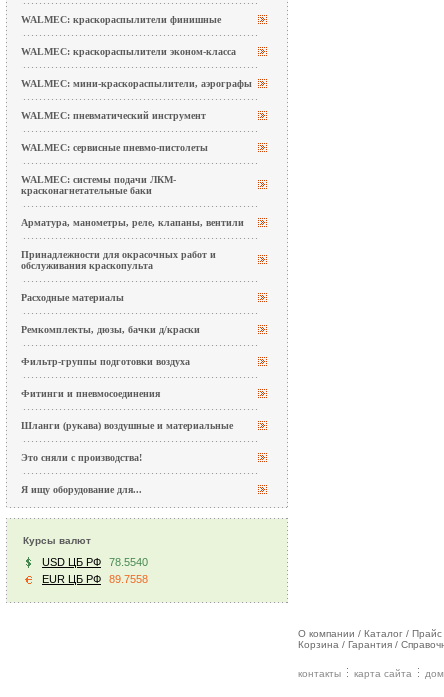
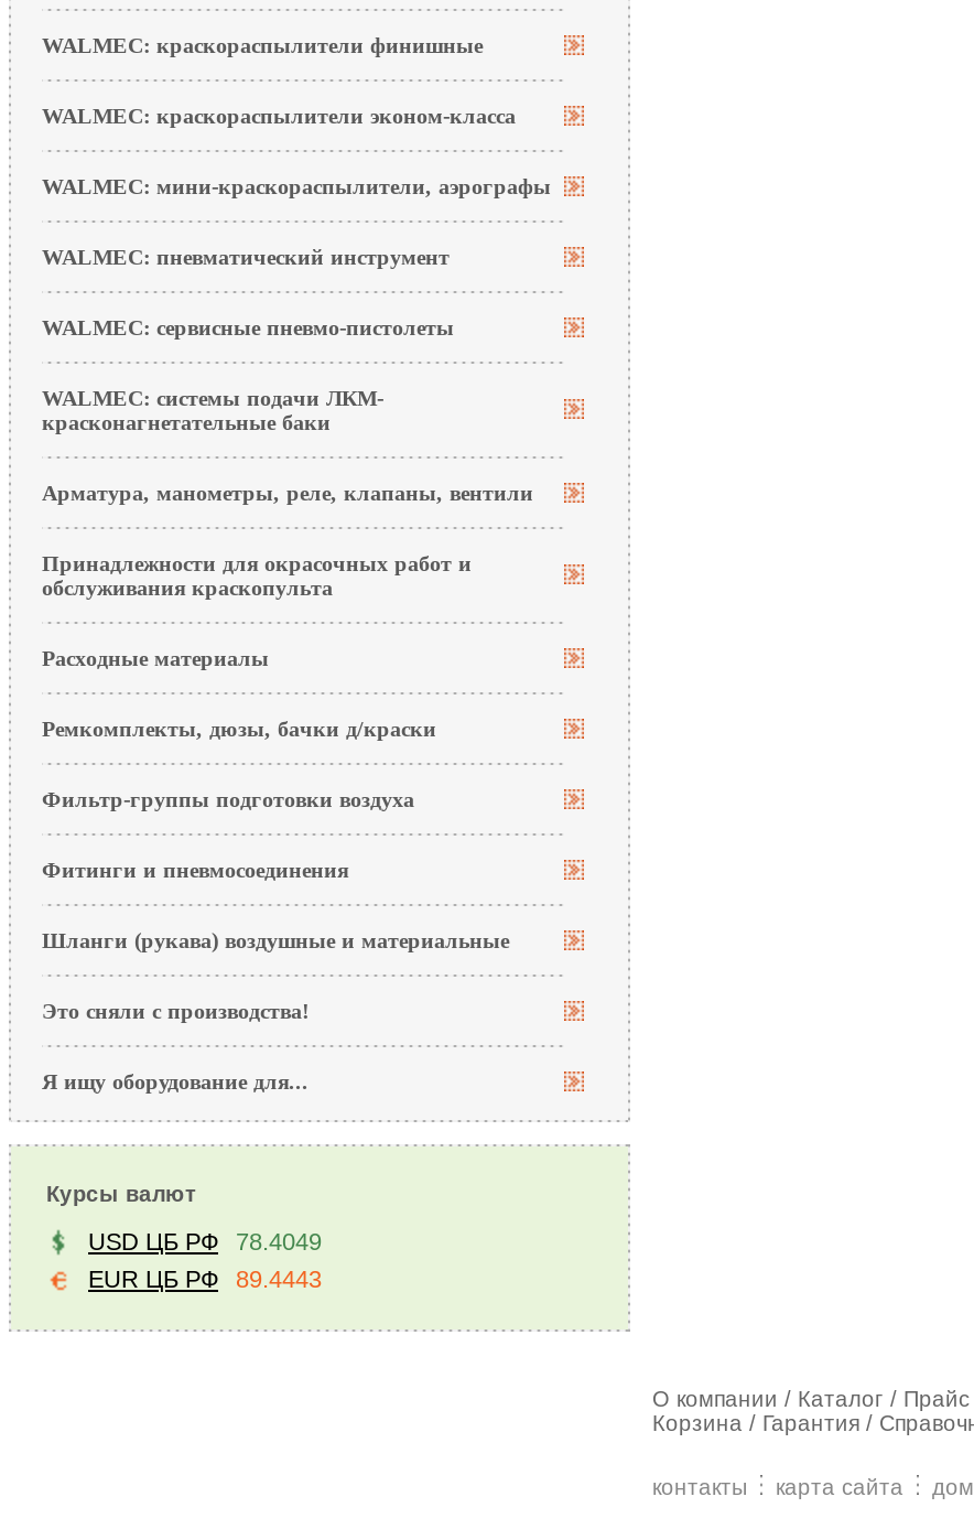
- USD ЦБ РФ 78.5540
+ USD ЦБ РФ 78.4049

- EUR ЦБ РФ 89.7558
+ EUR ЦБ РФ 89.4443
